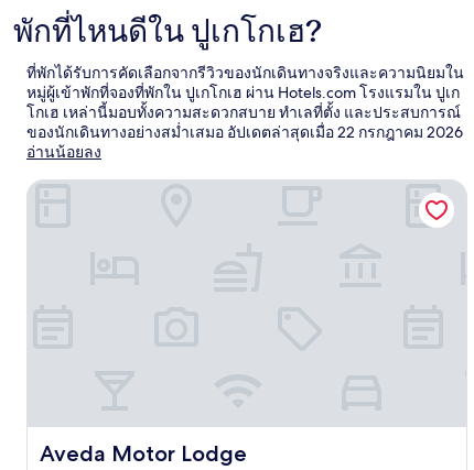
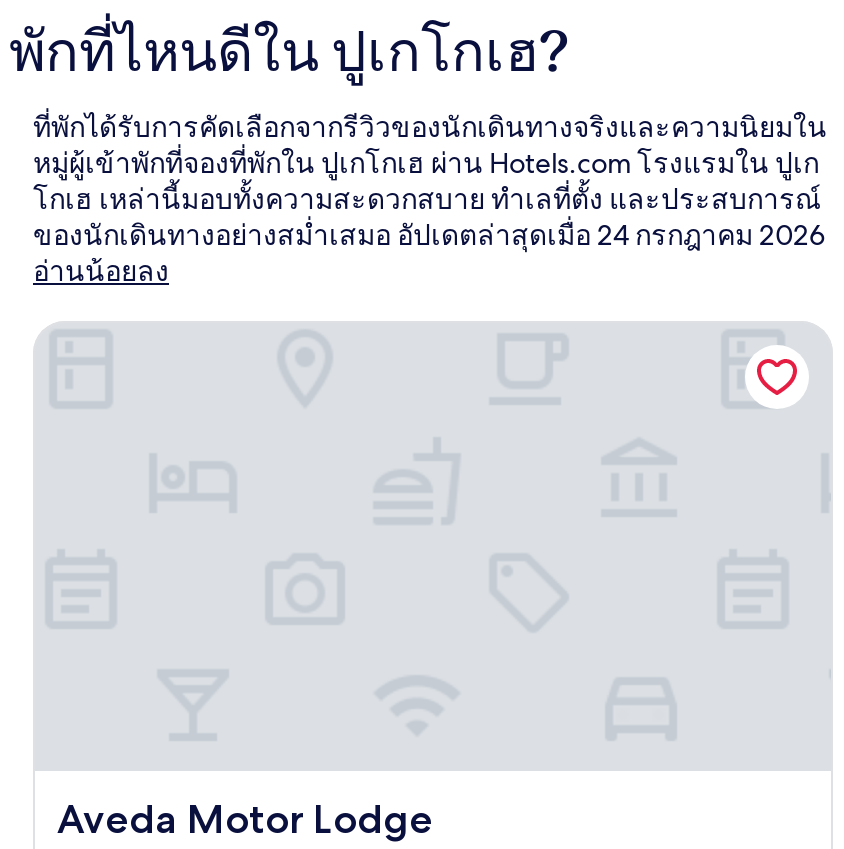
- ของนักเดินทางอย่างสม่ำเสมอ อัปเดตล่าสุดเมื่อ22 กรกฎาคม 2026
+ ของนักเดินทางอย่างสม่ำเสมอ อัปเดตล่าสุดเมื่อ24 กรกฎาคม 2026
